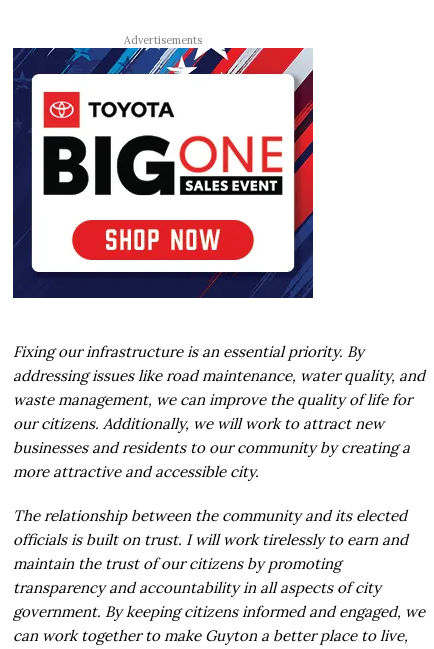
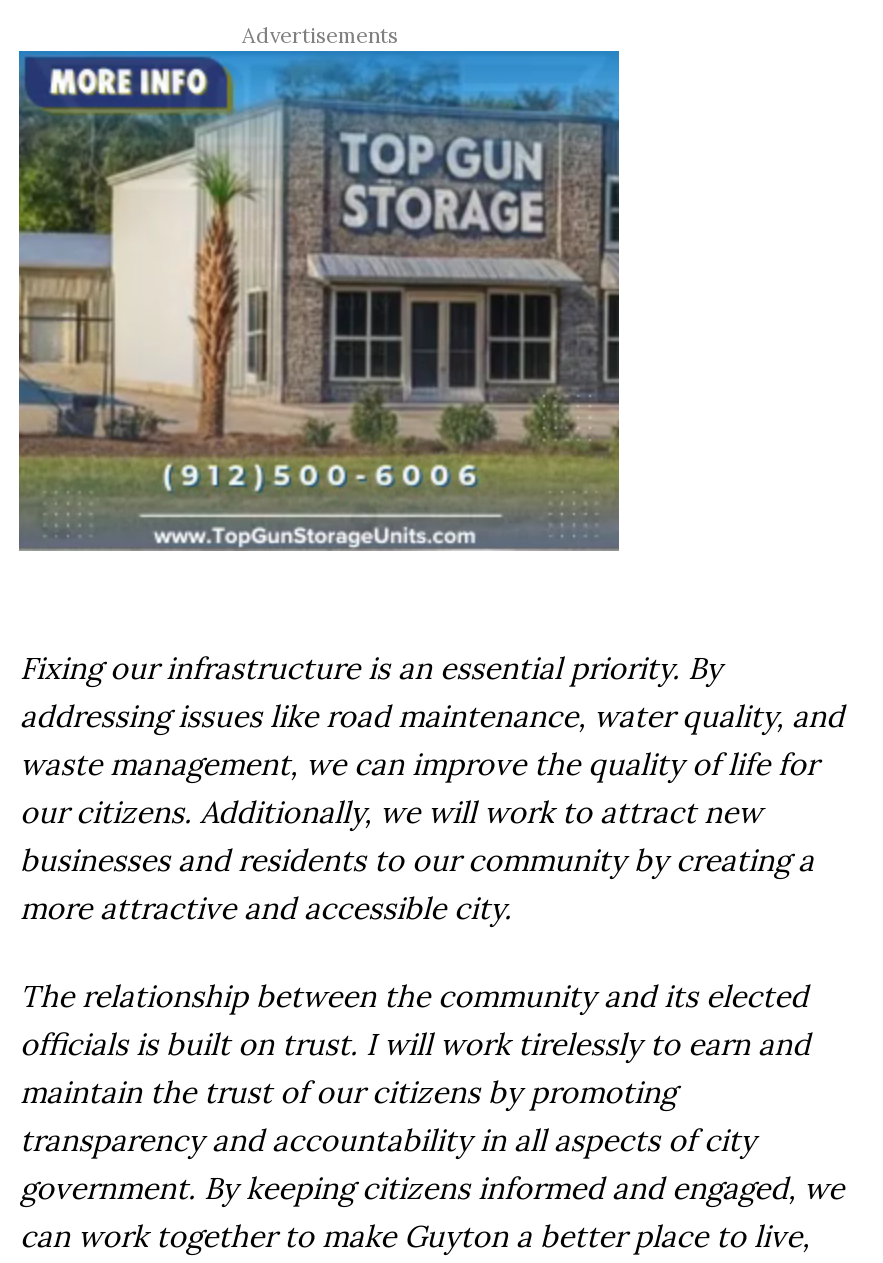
- [image]
+ [image]
